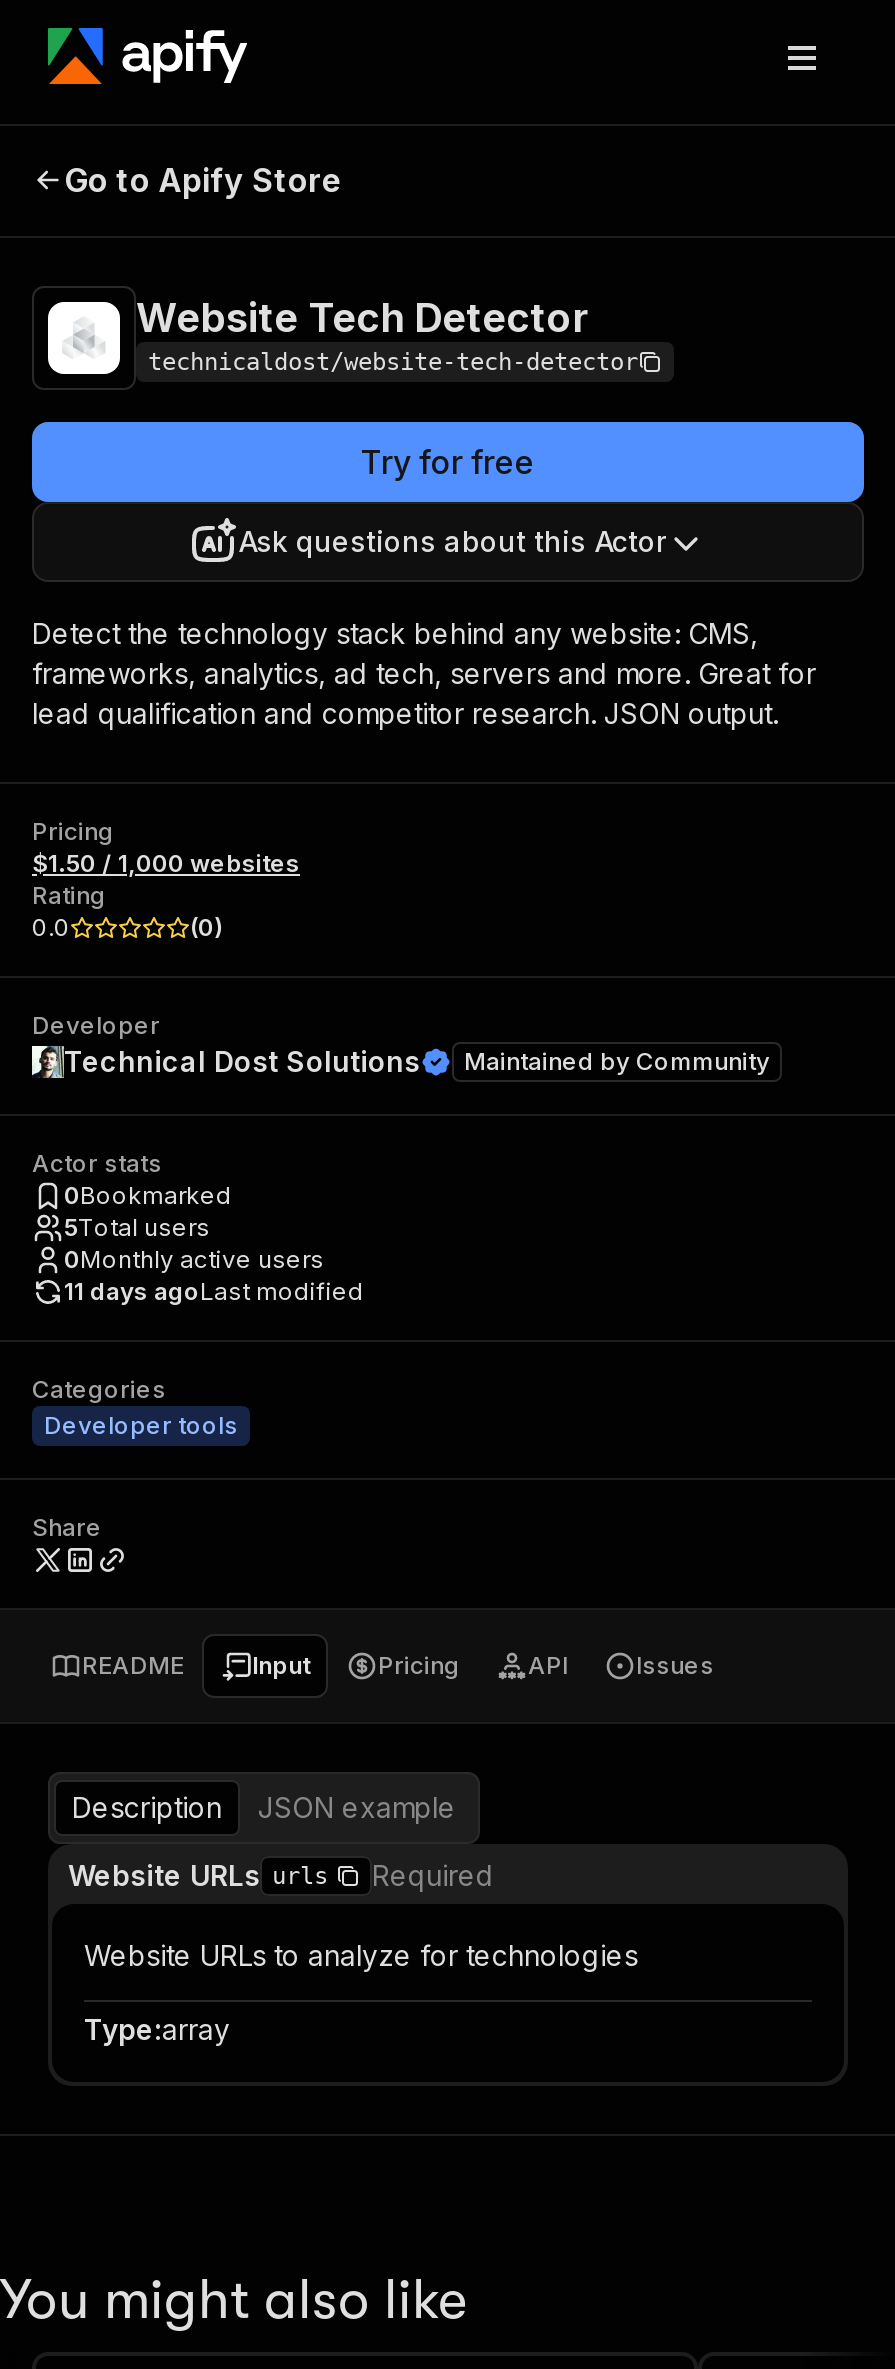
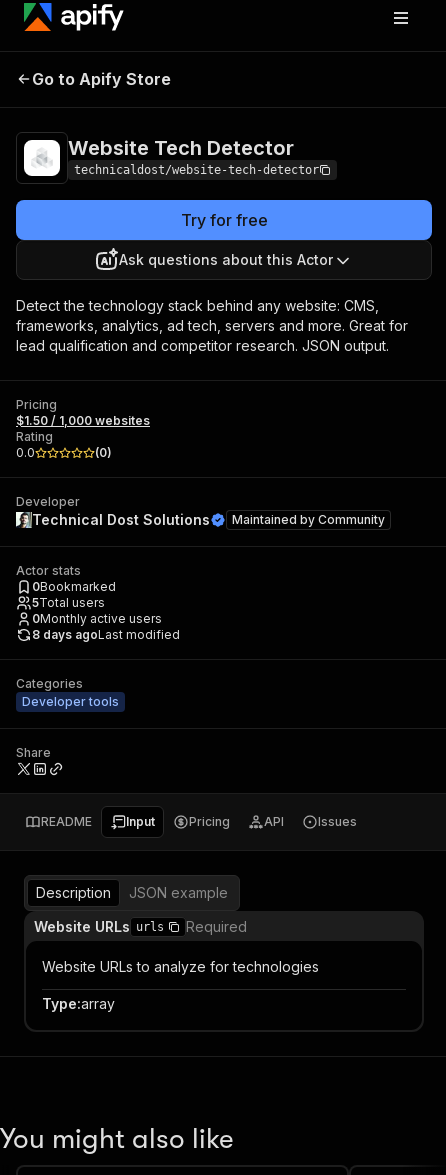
- 11 days agoLast modified
+ 8 days agoLast modified
